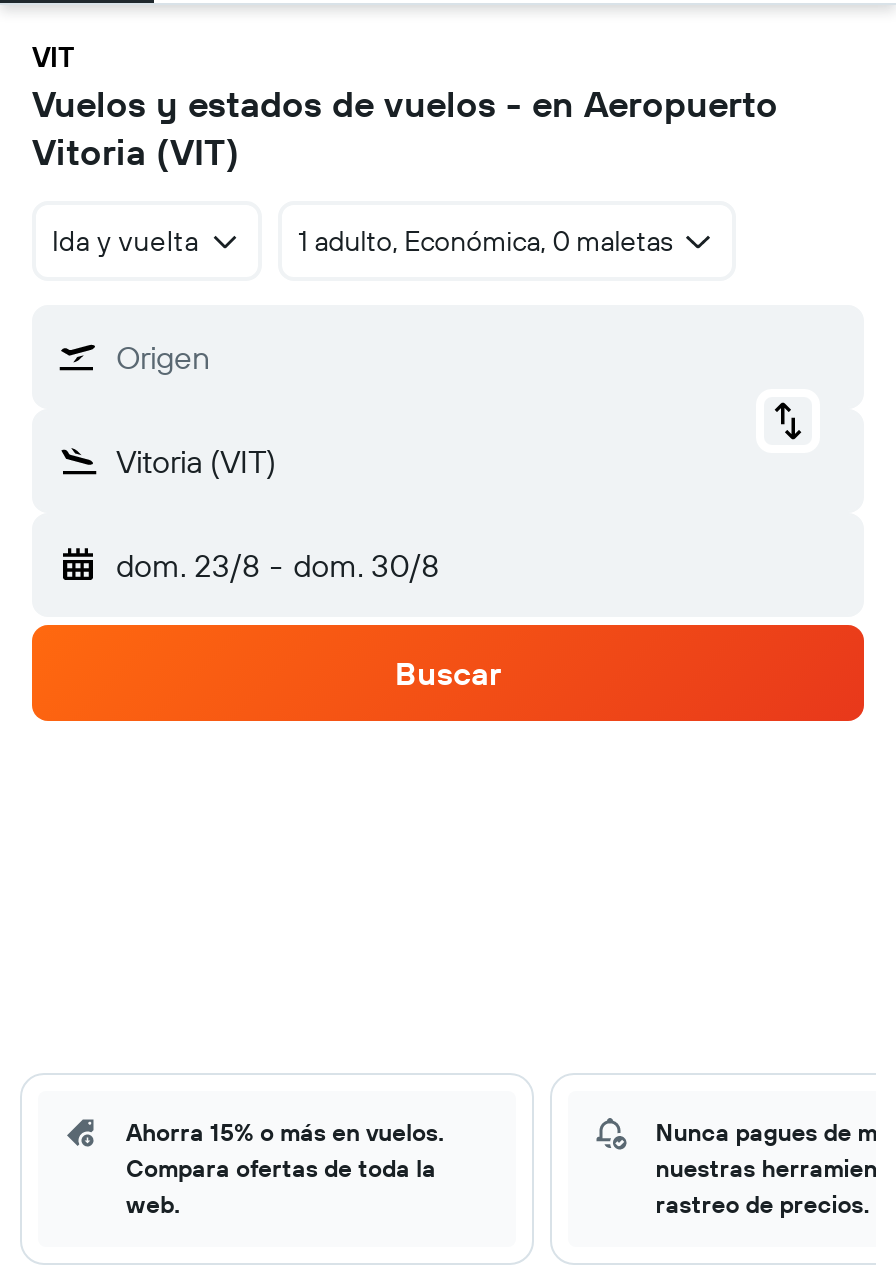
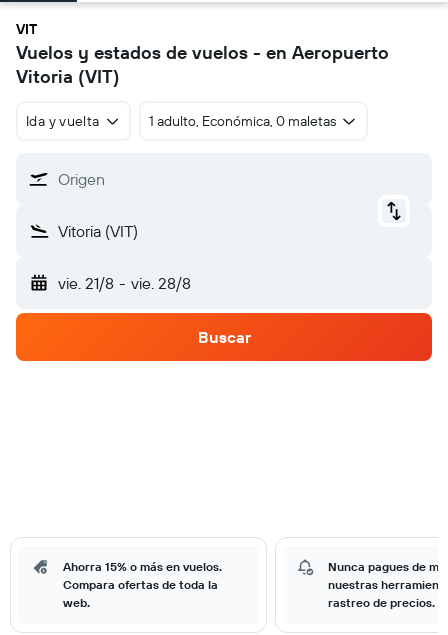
- dom. 23/8 - dom. 30/8
+ vie. 21/8 - vie. 28/8
